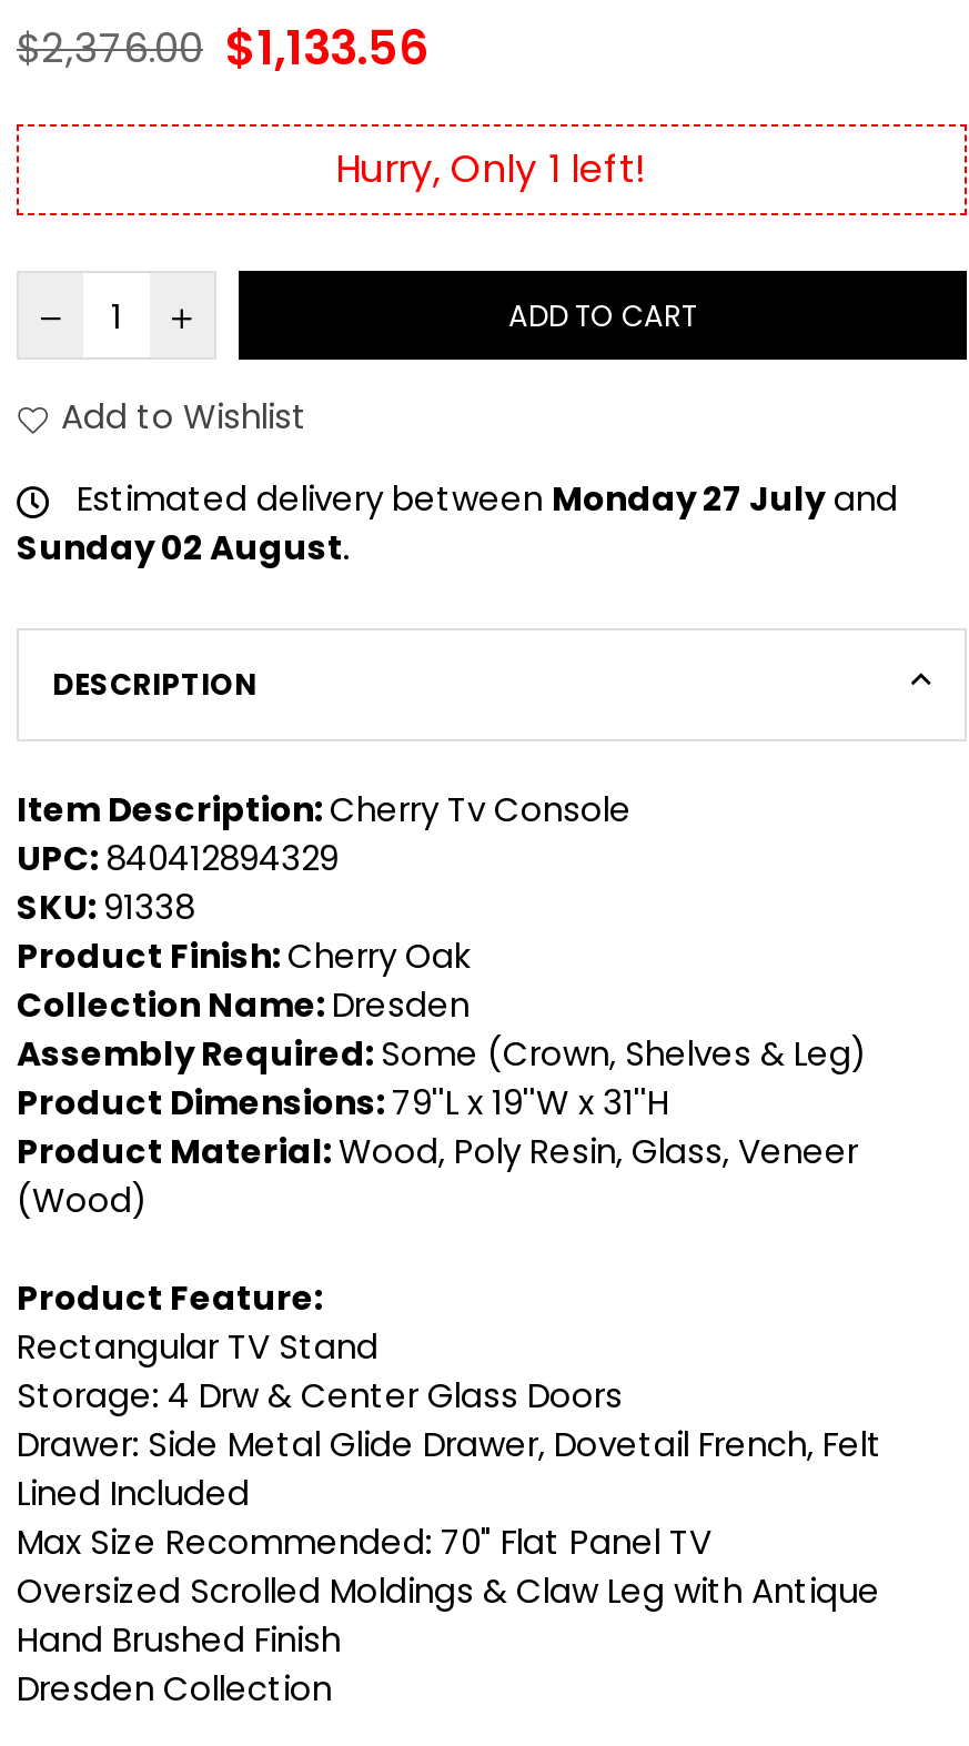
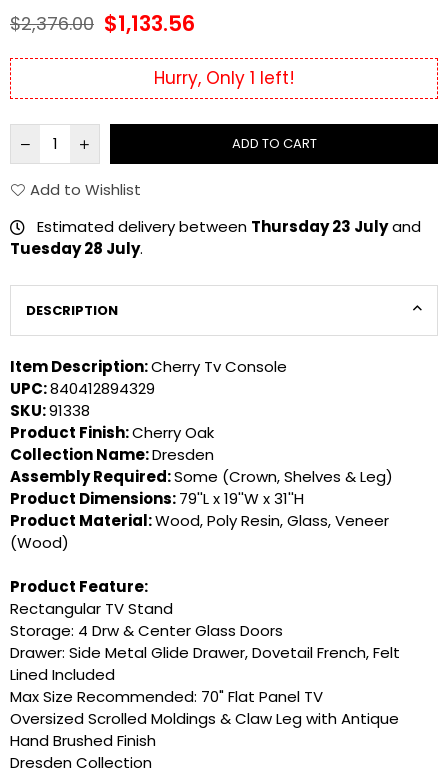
- Estimated delivery between Monday 27 July and
- Sunday 02 August.
+ Estimated delivery between Thursday 23 July and
+ Tuesday 28 July.
